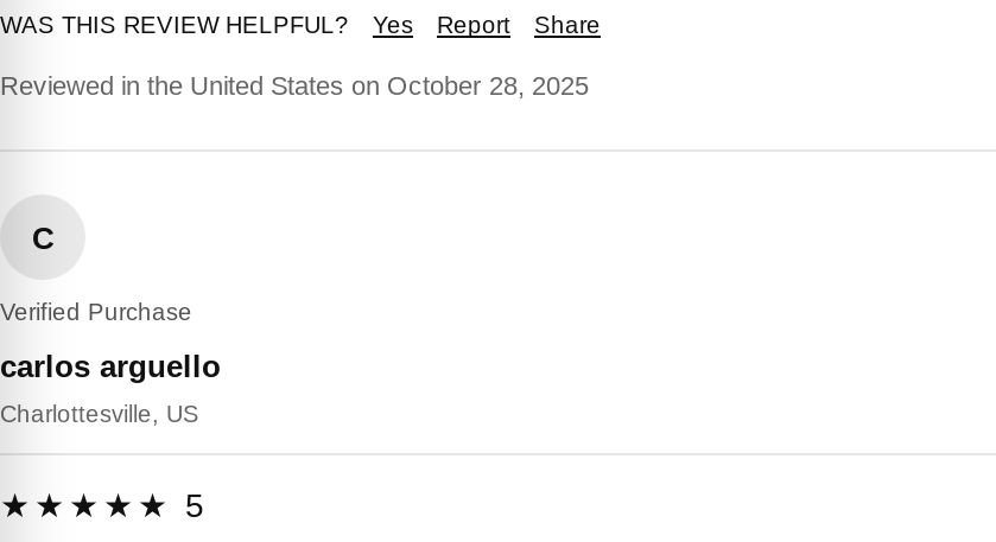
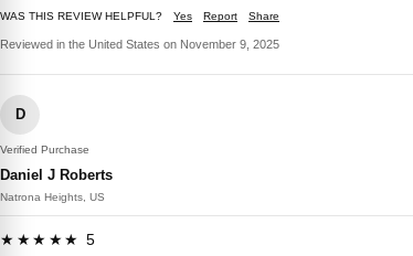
- Reviewed in the United States on October 28, 2025
+ Reviewed in the United States on November 9, 2025

- C
+ D

- carlos arguello
+ Daniel J Roberts

- Charlottesville, US
+ Natrona Heights, US
